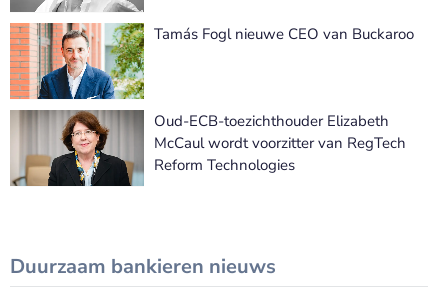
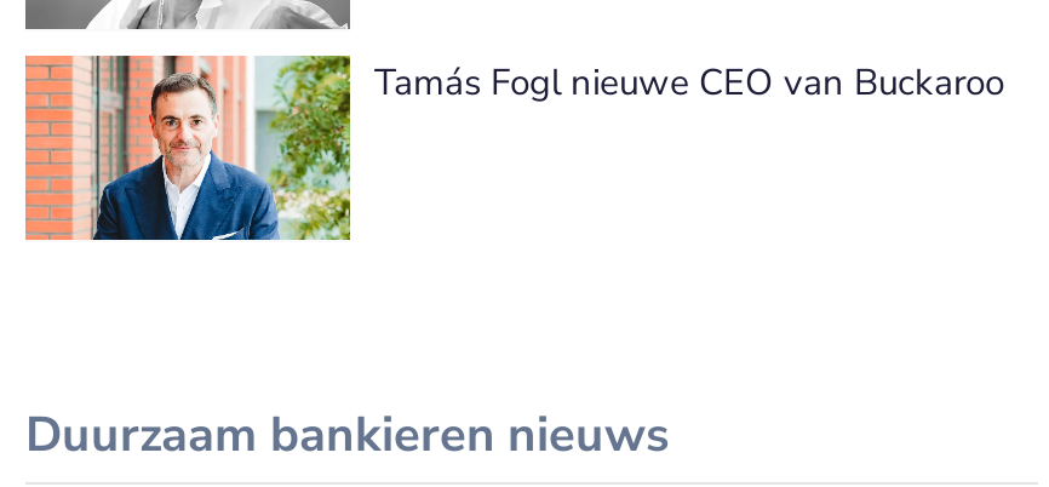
- [image]
- Oud-ECB-toezichthouder Elizabeth
- McCaul wordt voorzitter van RegTech
- Reform Technologies
